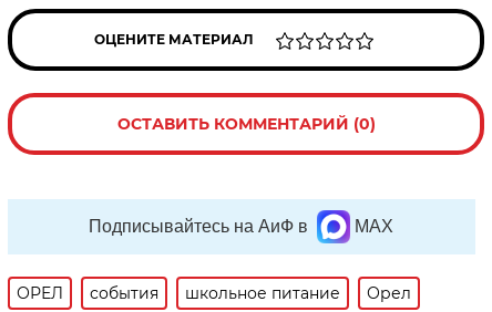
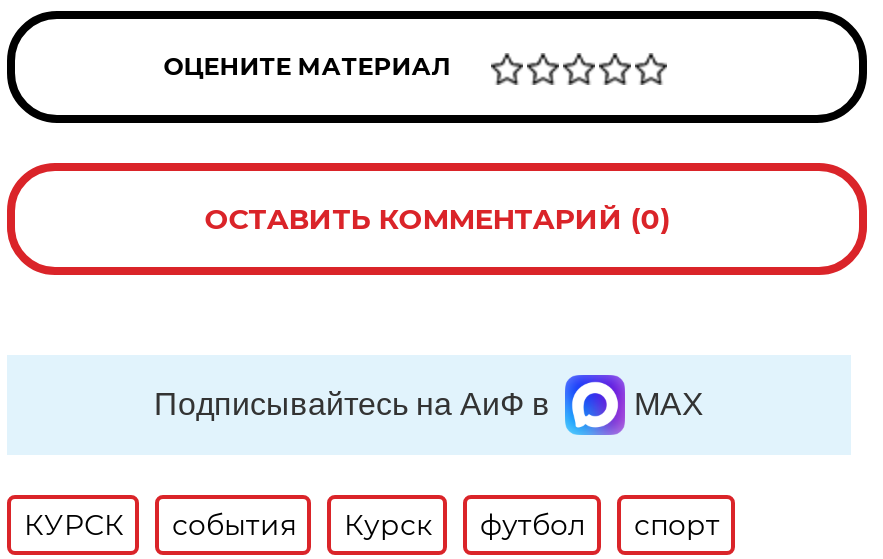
- ОРЕЛ
+ КУРСК

- школьное питание
- Орел
+ Курск
+ футбол
+ спорт
